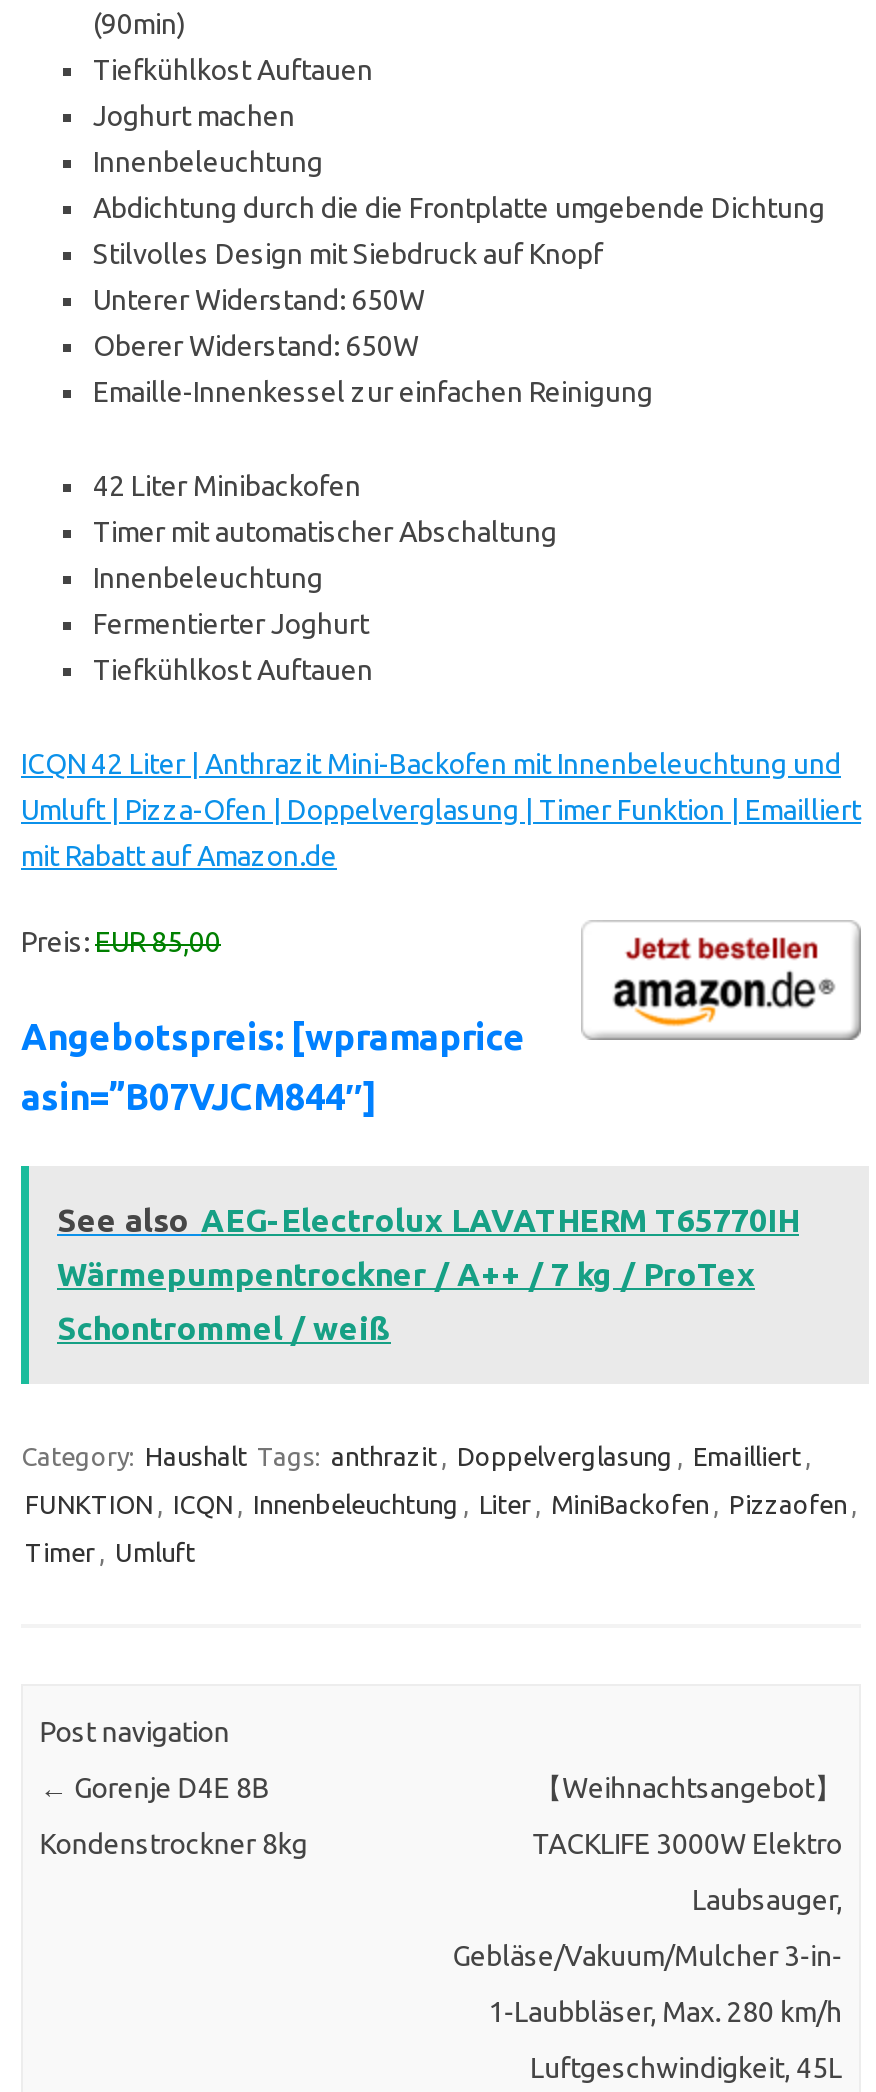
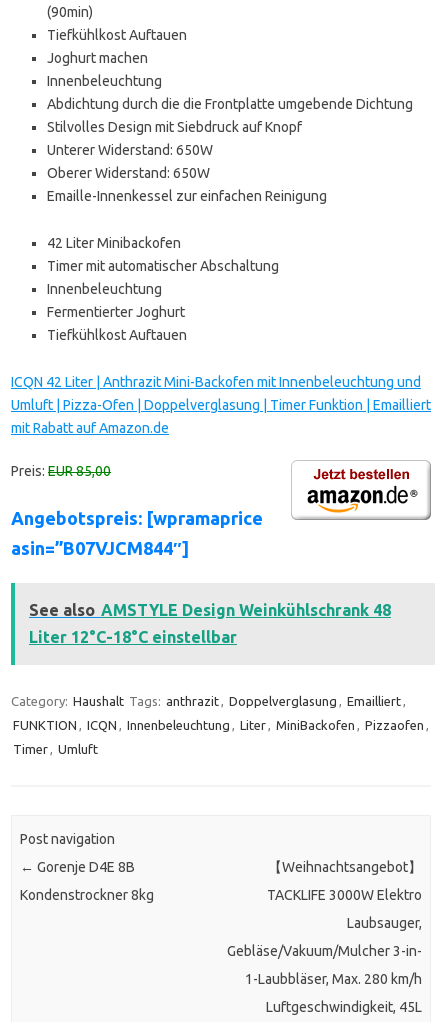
- See also AEG-Electrolux LAVATHERM T65770IH
- Wärmepumpentrockner / A++ / 7 kg / ProTex
- Schontrommel / weiß
+ See also AMSTYLE Design Weinkühlschrank 48
+ Liter 12°C-18°C einstellbar
